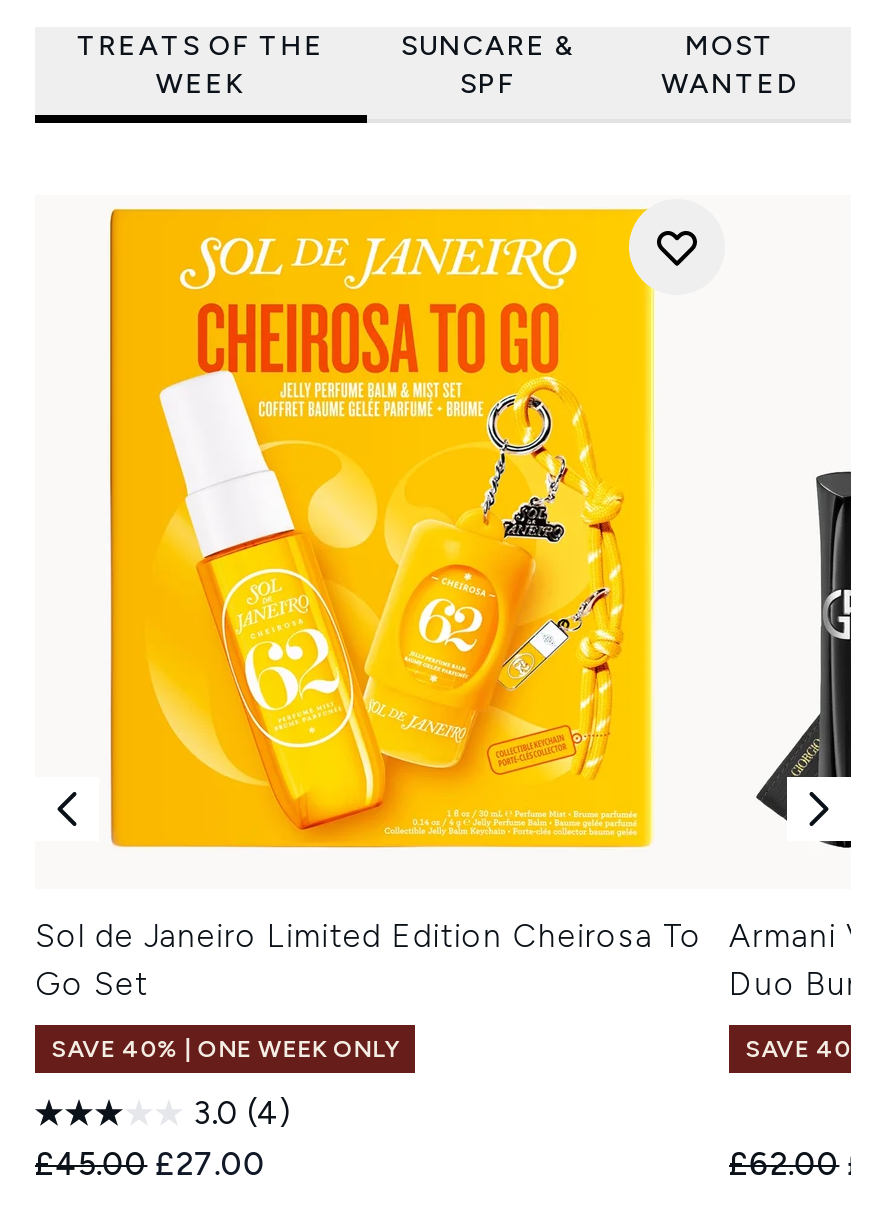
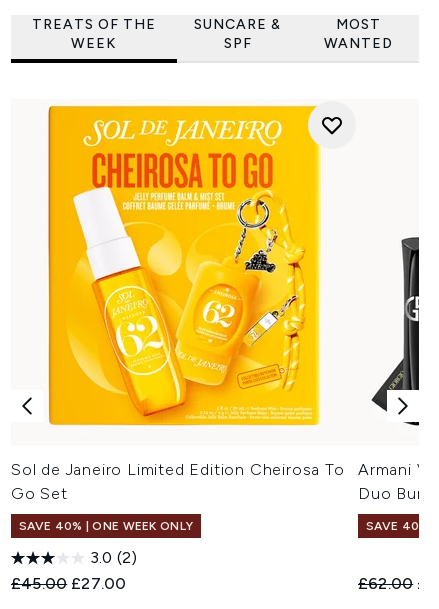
- 3.0 (4)
+ 3.0 (2)
